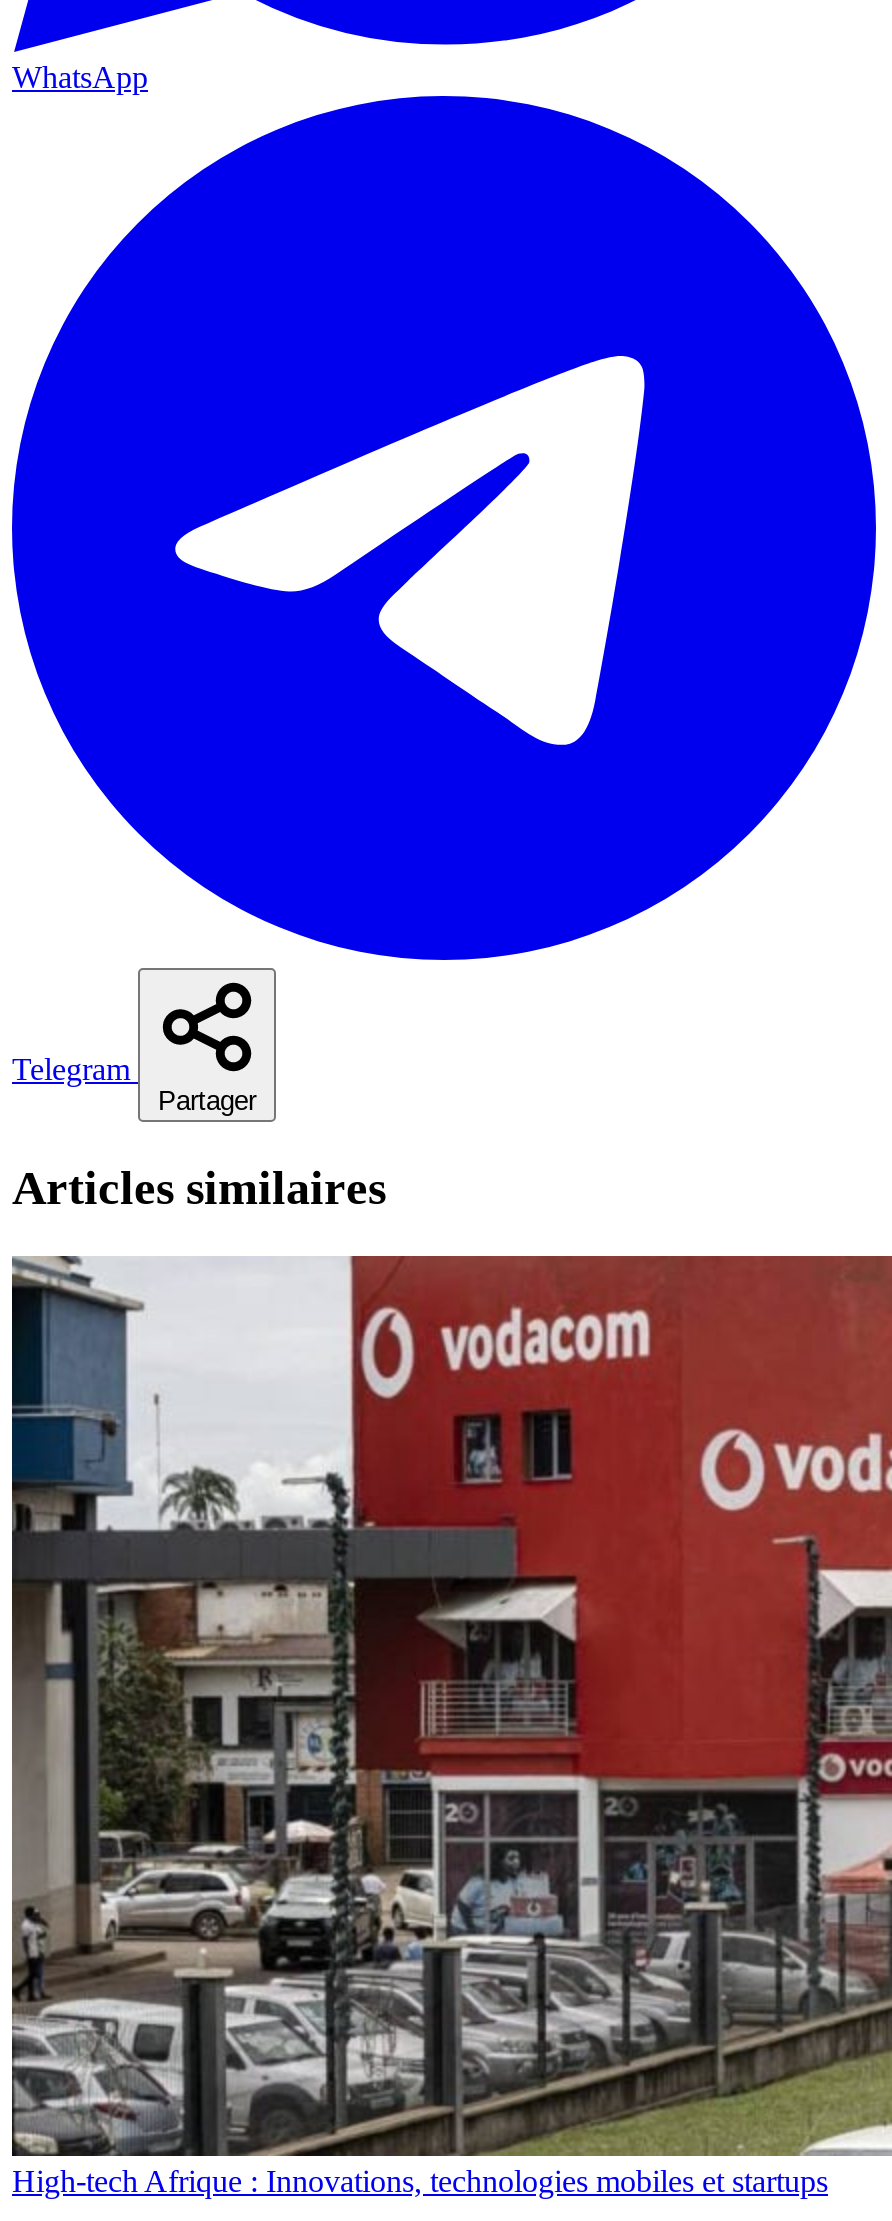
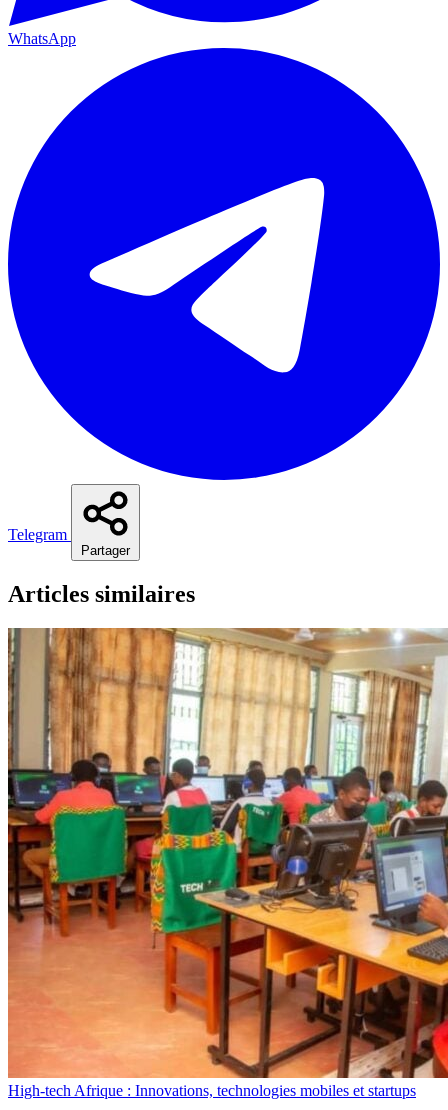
- [image]
+ [image]
